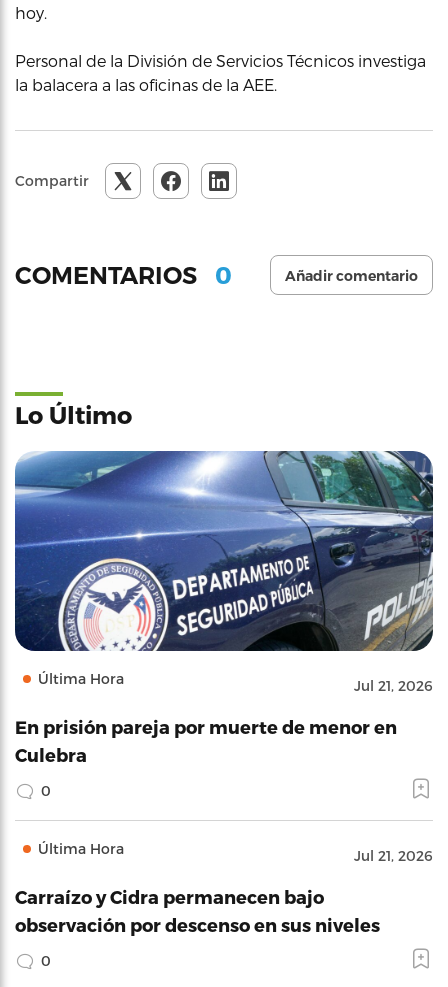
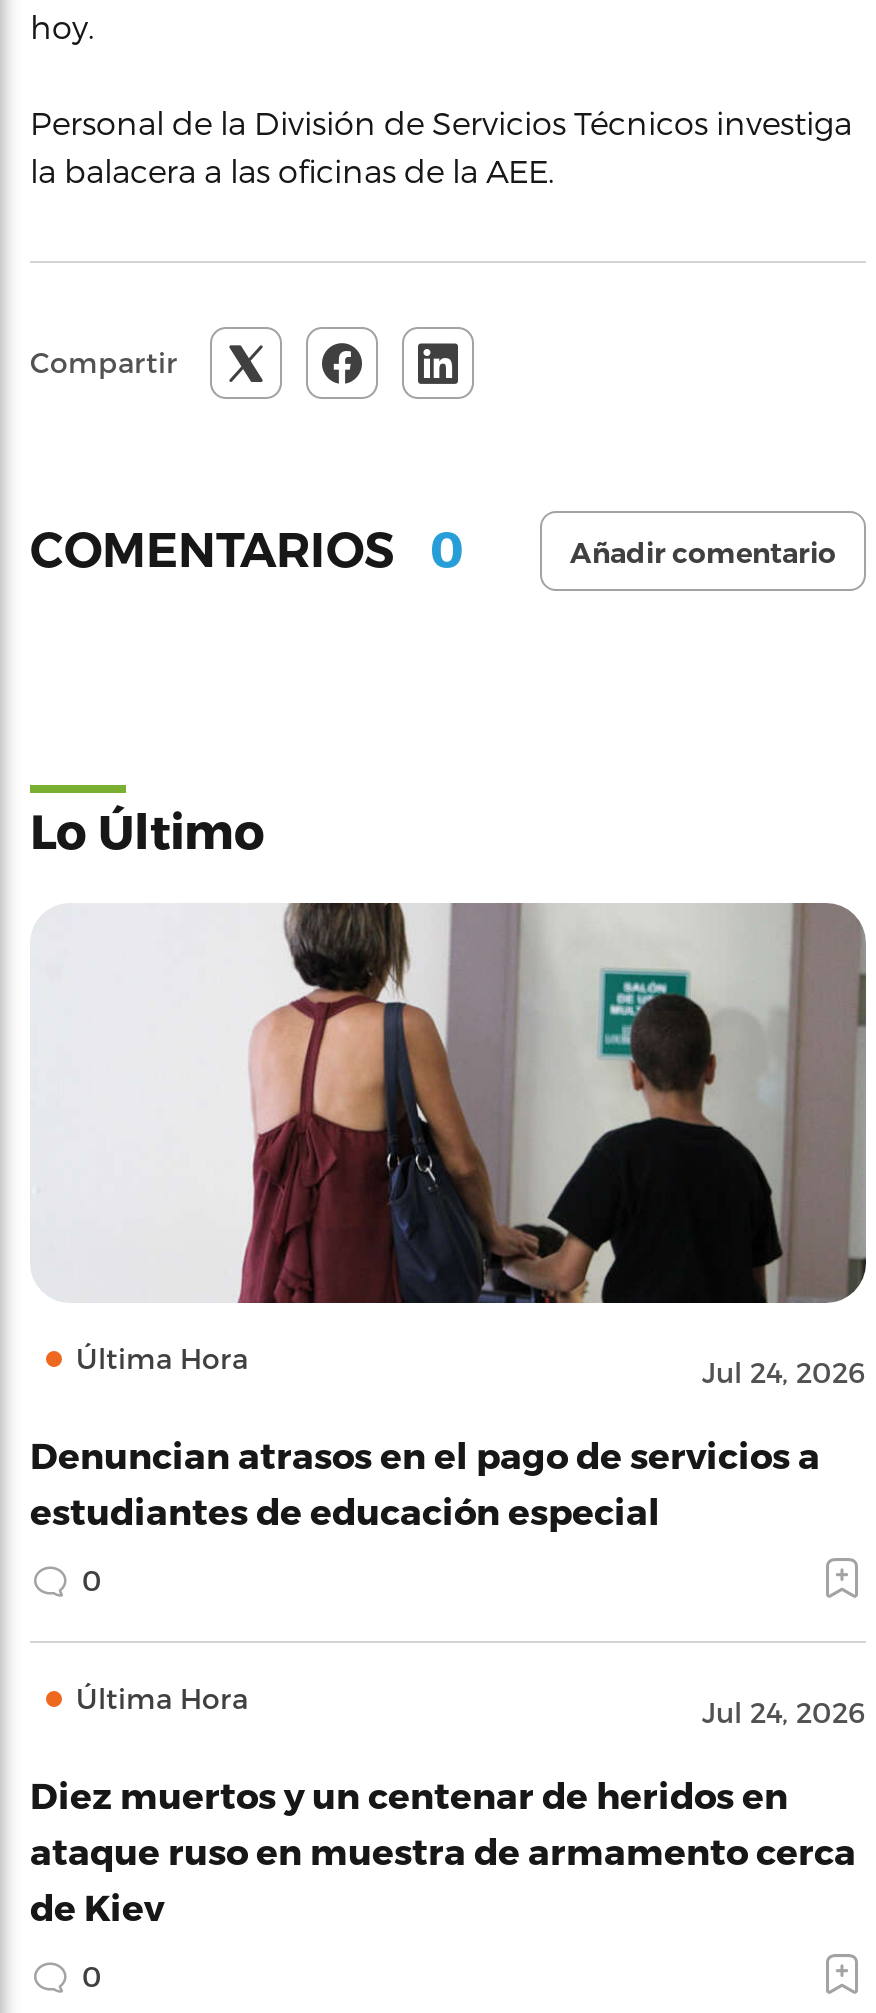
- [image]
- Jul 21, 2026
+ [image]
+ Jul 24, 2026

- En prisión pareja por muerte de menor en
- Culebra
+ Denuncian atrasos en el pago de servicios a
+ estudiantes de educación especial

- Jul 21, 2026
+ Jul 24, 2026

- Carraízo y Cidra permanecen bajo
- observación por descenso en sus niveles
+ Diez muertos y un centenar de heridos en
+ ataque ruso en muestra de armamento cerca
+ de Kiev
